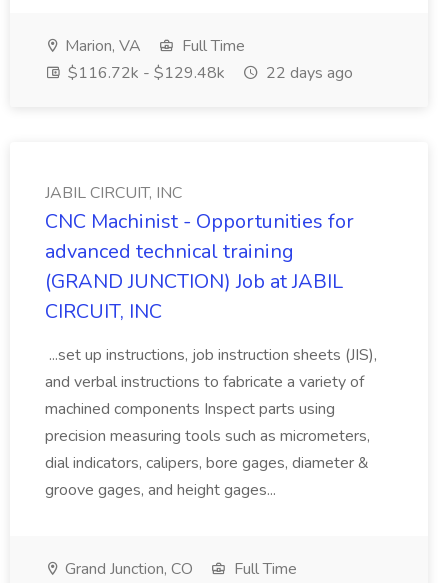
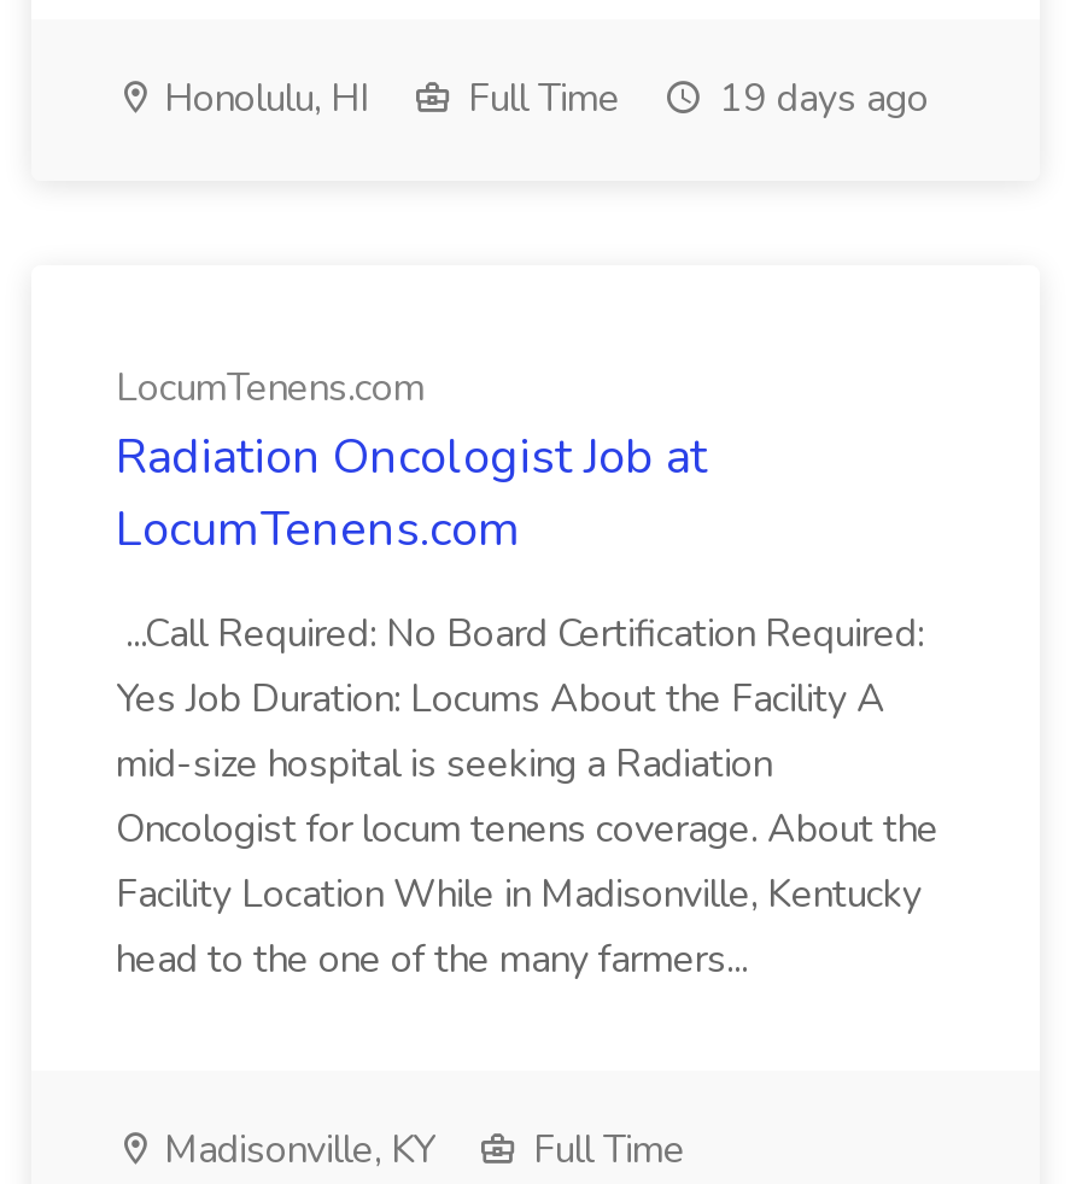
- Marion, VA
+ Honolulu, HI

- $116.72k - $129.48k
- 22 days ago
+ 19 days ago

- JABIL CIRCUIT, INC
- CNC Machinist - Opportunities for
- advanced technical training
- (GRAND JUNCTION) Job at JABIL
- CIRCUIT, INC
+ LocumTenens.com
+ Radiation Oncologist Job at
+ LocumTenens.com

- ...set up instructions, job instruction sheets (JIS),
- and verbal instructions to fabricate a variety of
- machined components Inspect parts using
- precision measuring tools such as micrometers,
- dial indicators, calipers, bore gages, diameter &
- groove gages, and height gages...
+ ...Call Required: No Board Certification Required:
+ Yes Job Duration: Locums About the Facility A
+ mid-size hospital is seeking a Radiation
+ Oncologist for locum tenens coverage. About the
+ Facility Location While in Madisonville, Kentucky
+ head to the one of the many farmers...

- Grand Junction, CO
+ Madisonville, KY
